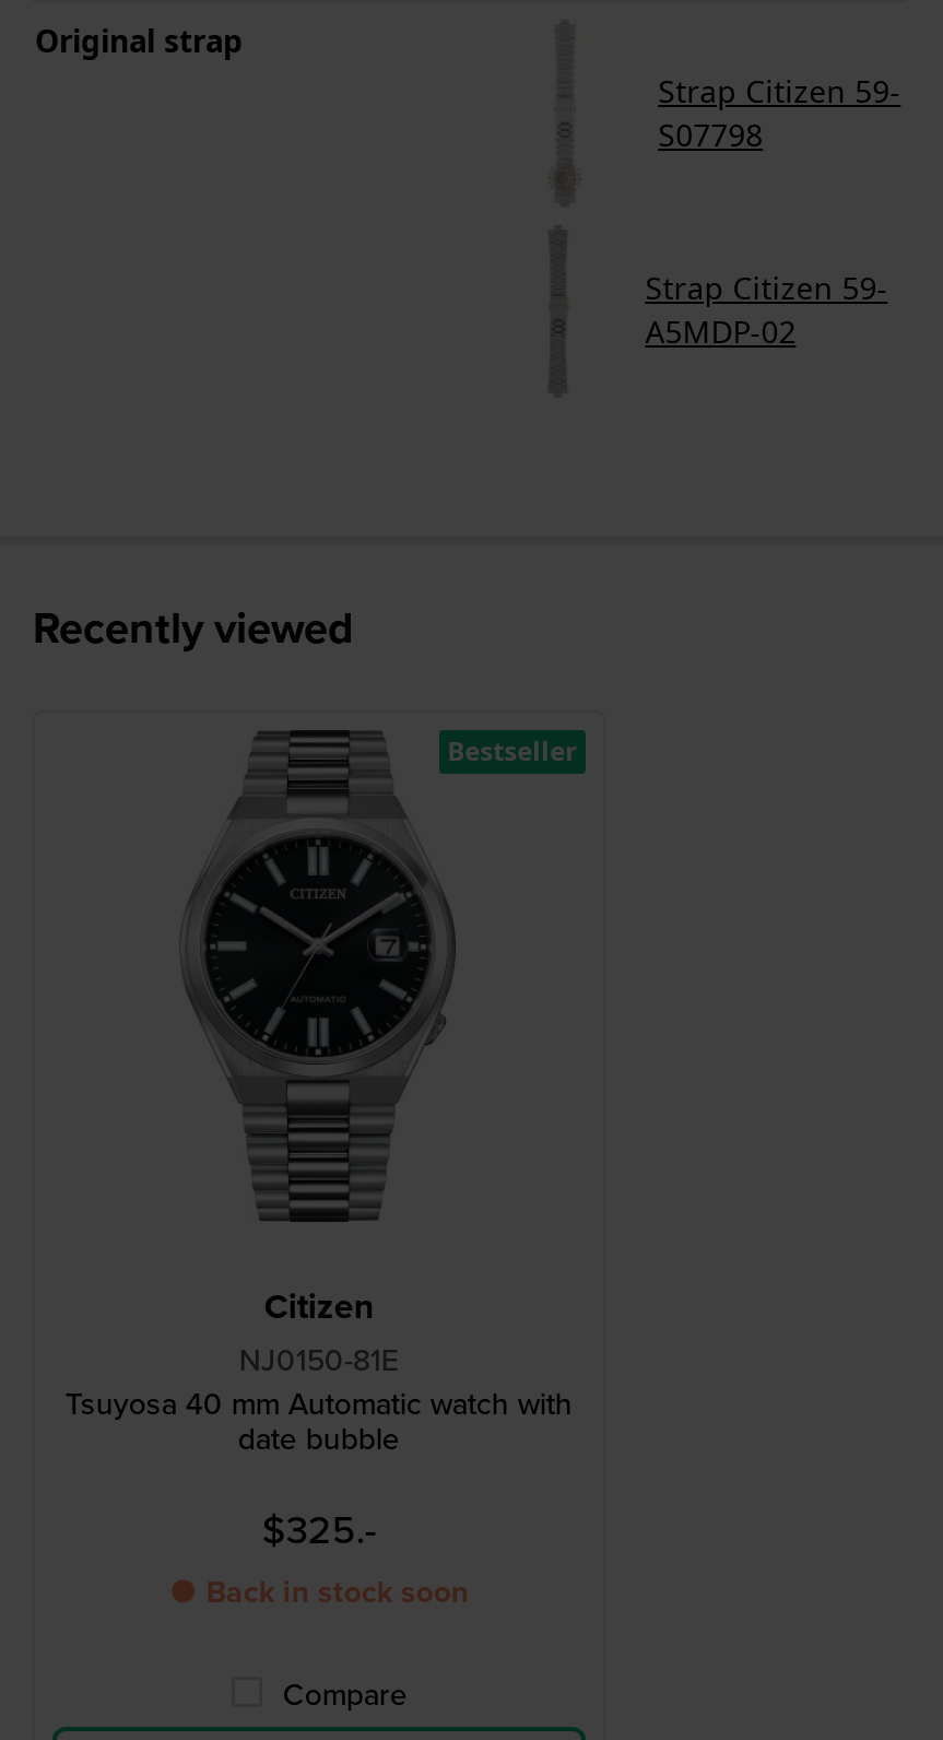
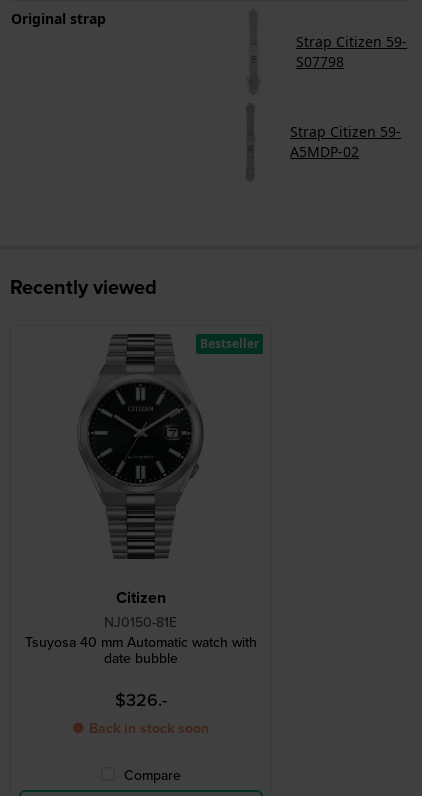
- $325.-
+ $326.-
